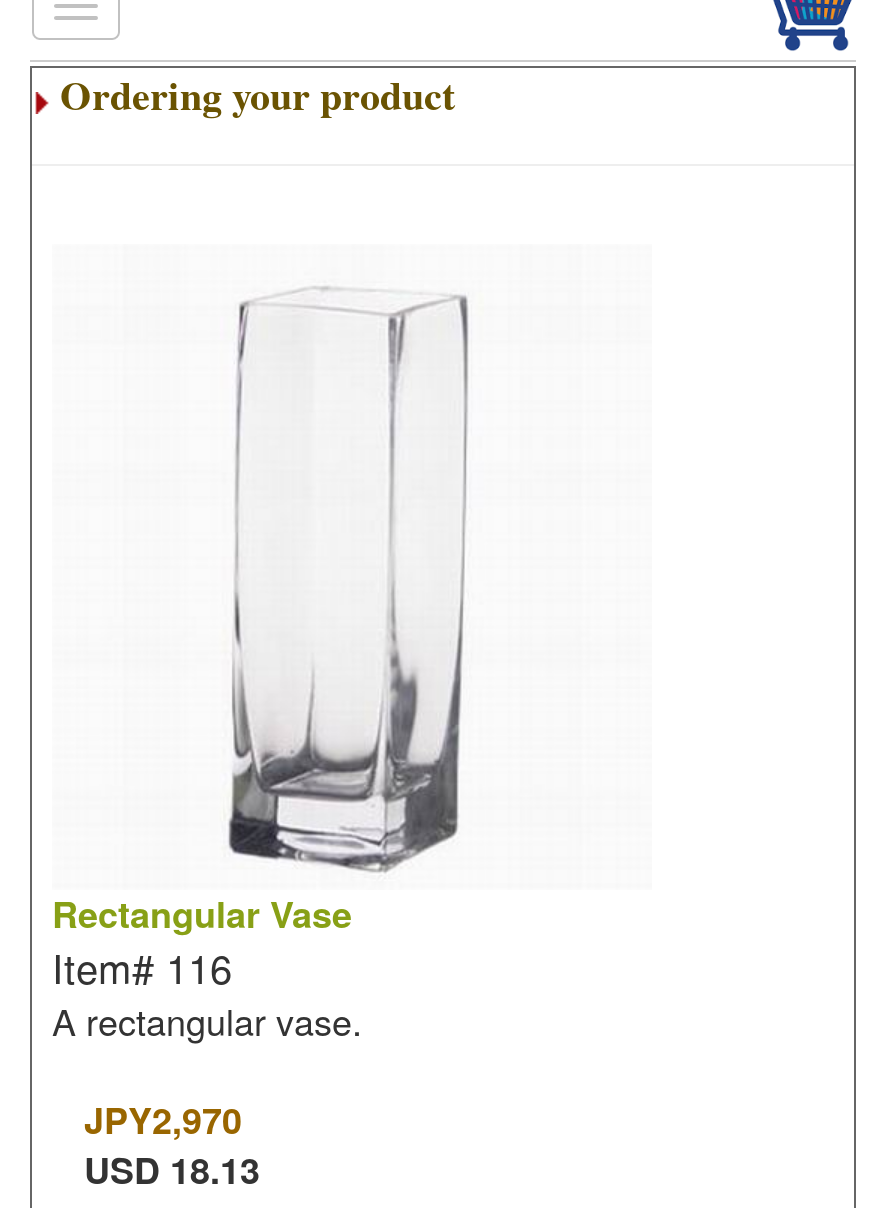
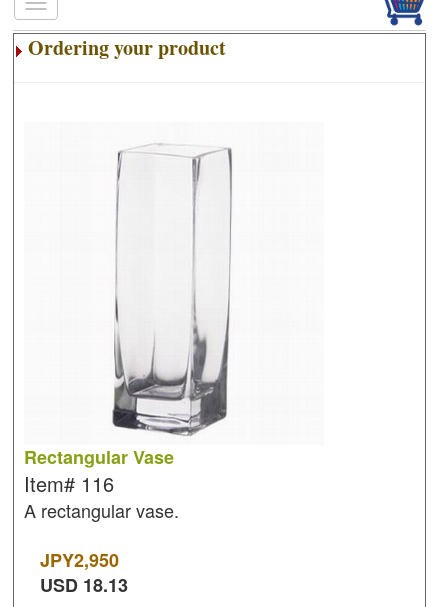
- JPY2,970
+ JPY2,950
